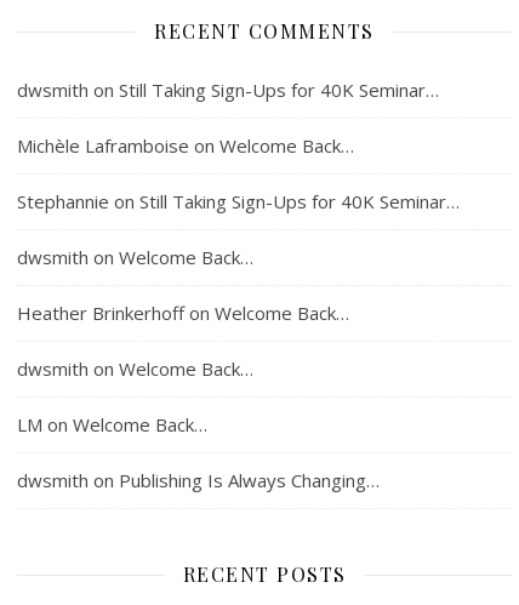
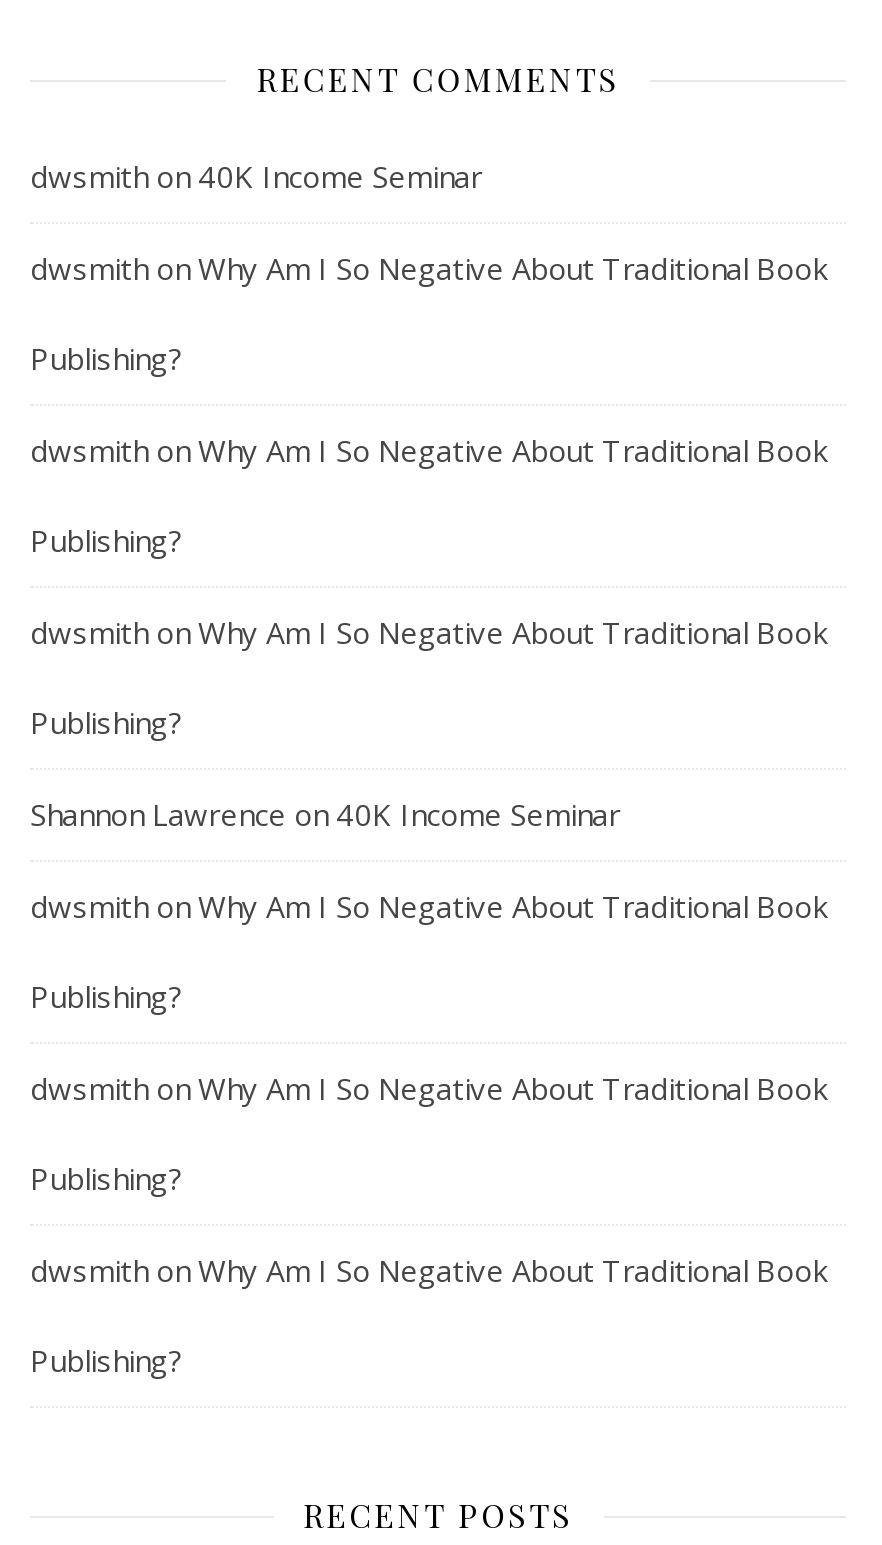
- dwsmith on Still Taking Sign-Ups for 40K Seminar…
- Michèle Laframboise on Welcome Back…
- Stephannie on Still Taking Sign-Ups for 40K Seminar…
- dwsmith on Welcome Back…
- Heather Brinkerhoff on Welcome Back…
- dwsmith on Welcome Back…
- LM on Welcome Back…
- dwsmith on Publishing Is Always Changing…
+ dwsmith on 40K Income Seminar
+ dwsmith on Why Am I So Negative About Traditional Book
+ Publishing?
+ dwsmith on Why Am I So Negative About Traditional Book
+ Publishing?
+ dwsmith on Why Am I So Negative About Traditional Book
+ Publishing?
+ Shannon Lawrence on 40K Income Seminar
+ dwsmith on Why Am I So Negative About Traditional Book
+ Publishing?
+ dwsmith on Why Am I So Negative About Traditional Book
+ Publishing?
+ dwsmith on Why Am I So Negative About Traditional Book
+ Publishing?
